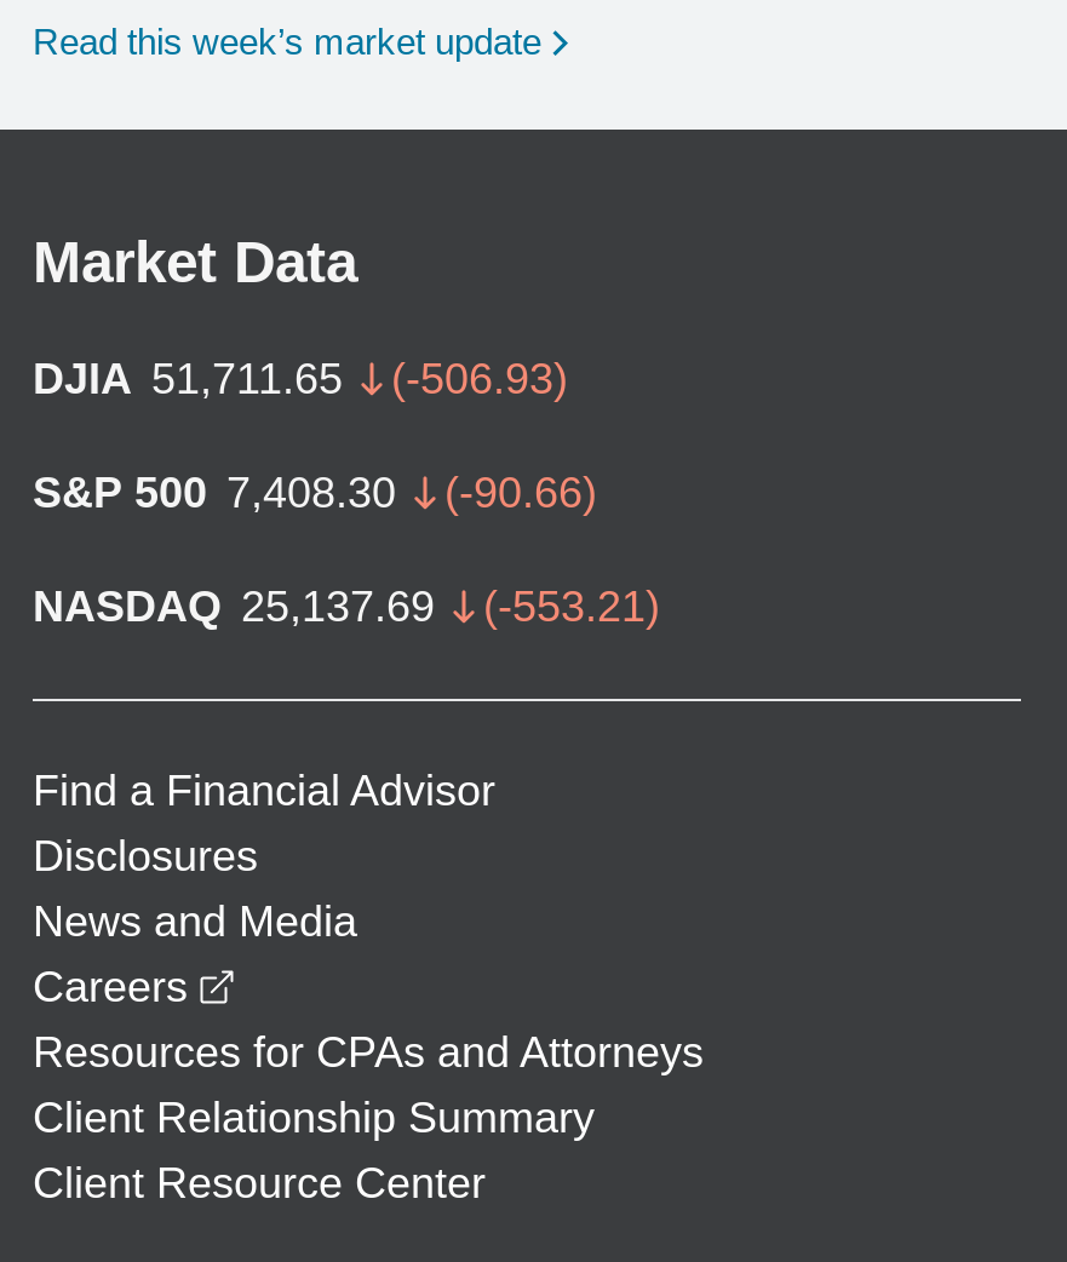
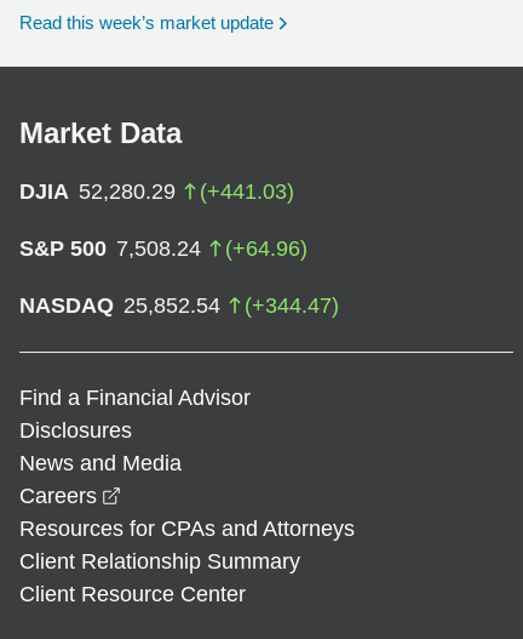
- DJIA 51,711.65
- (-506.93)
+ DJIA 52,280.29
+ (+441.03)

- S&P 500 7,408.30
- (-90.66)
+ S&P 500 7,508.24
+ (+64.96)

- NASDAQ 25,137.69
- (-553.21)
+ NASDAQ 25,852.54
+ (+344.47)
